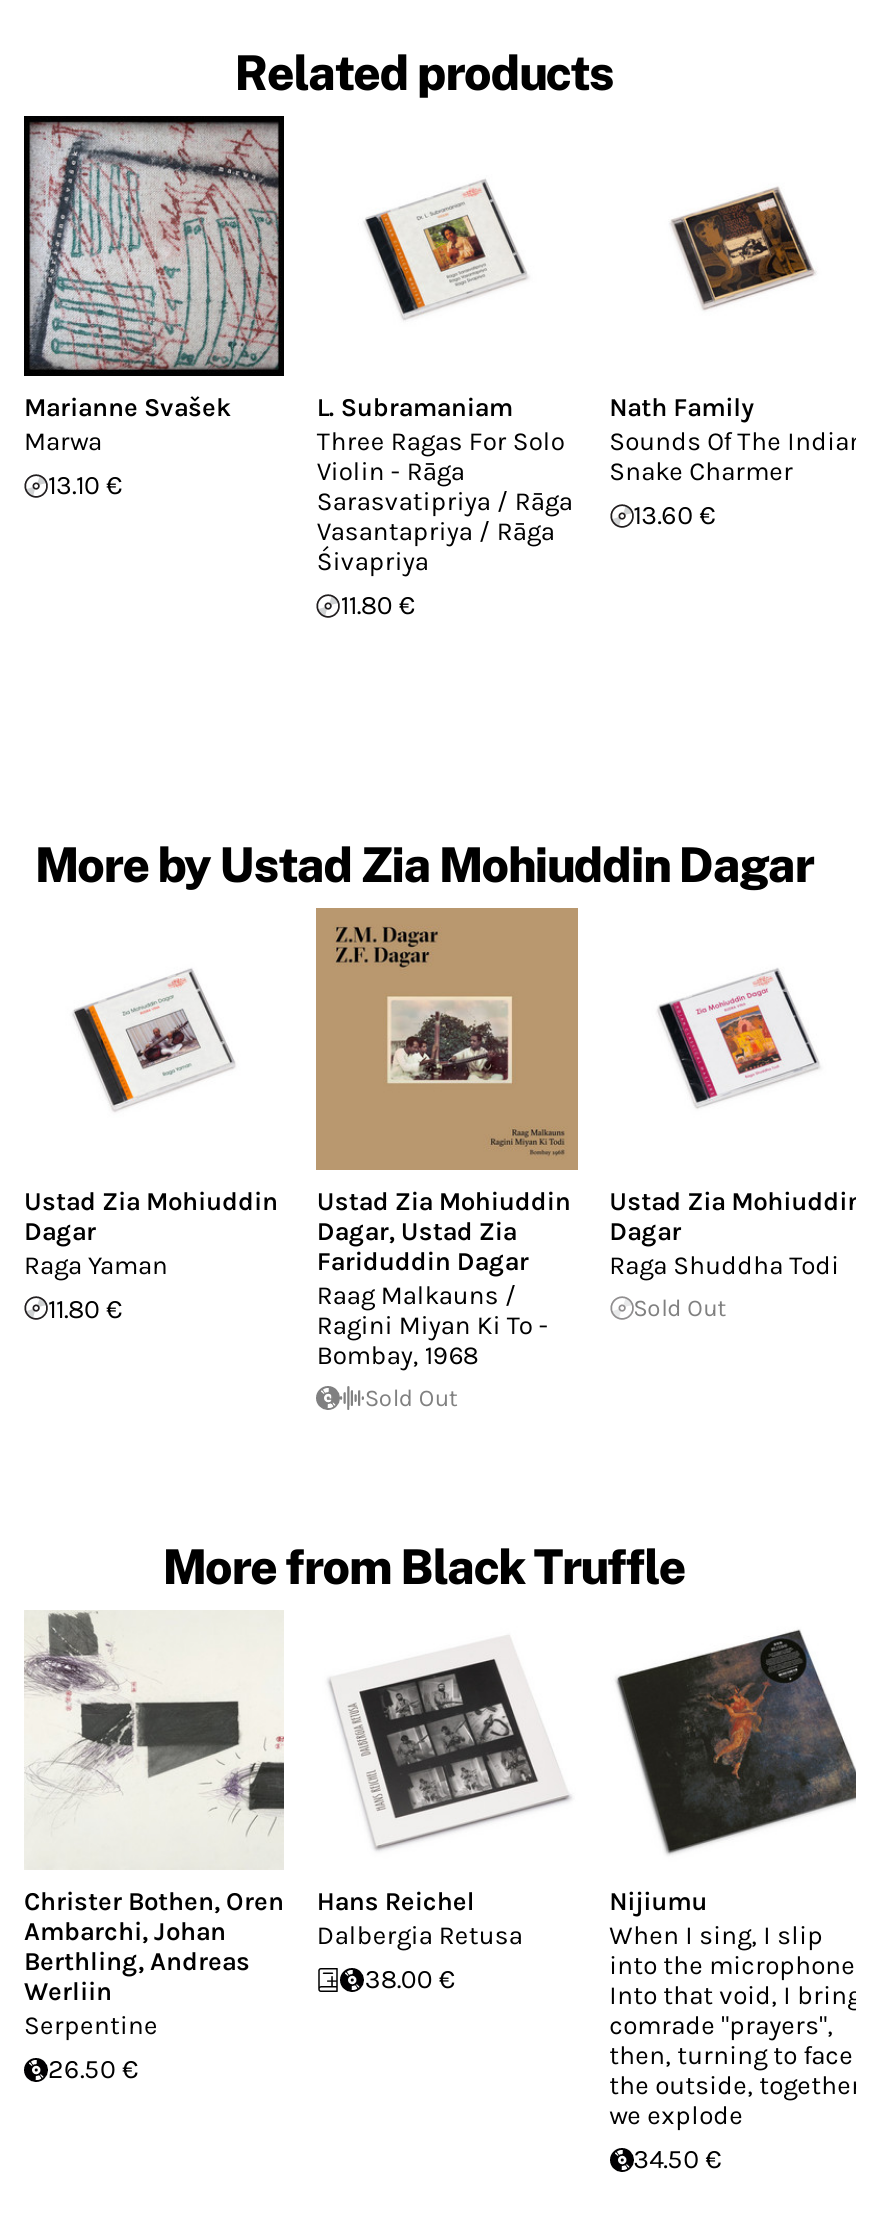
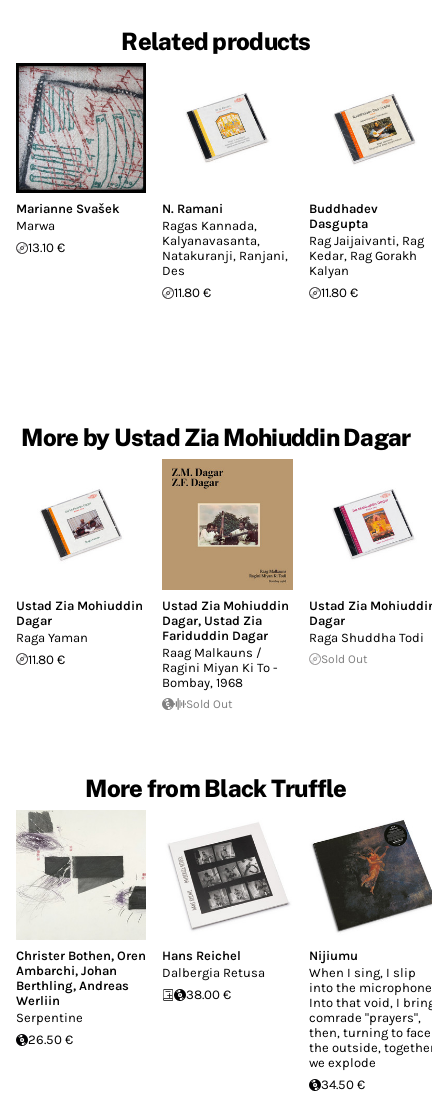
- [image]
- Nath Family
- Sounds Of The Indian
- Snake Charmer
+ [image]
+ Buddhadev
+ Dasgupta
+ Rag Jaijaivanti, Rag
+ Kedar, Rag Gorakh
+ Kalyan

- [image]
+ [image]

- L. Subramaniam
- Three Ragas For Solo
- Violin - Rāga
- Sarasvatipriya / Rāga
- Vasantapriya / Rāga
- Śivapriya
+ N. Ramani
+ Ragas Kannada,
+ Kalyanavasanta,
+ Natakuranji, Ranjani,
+ Des

- 13.60 €
+ 11.80 €
